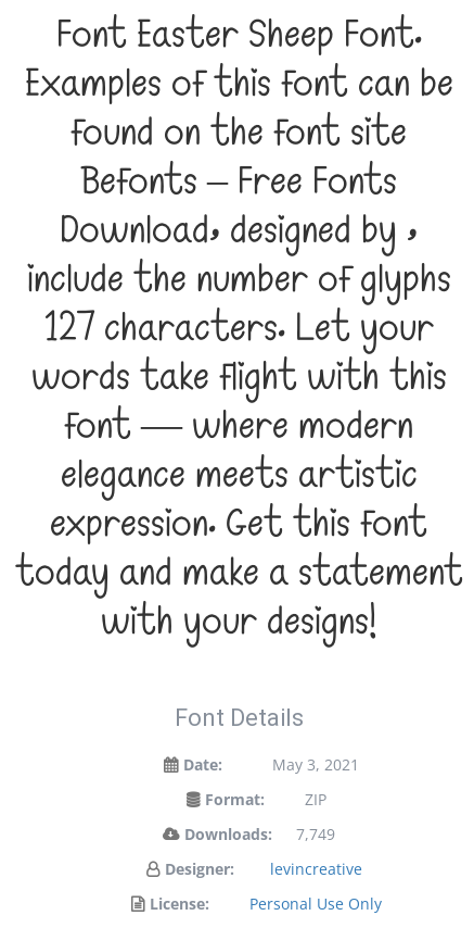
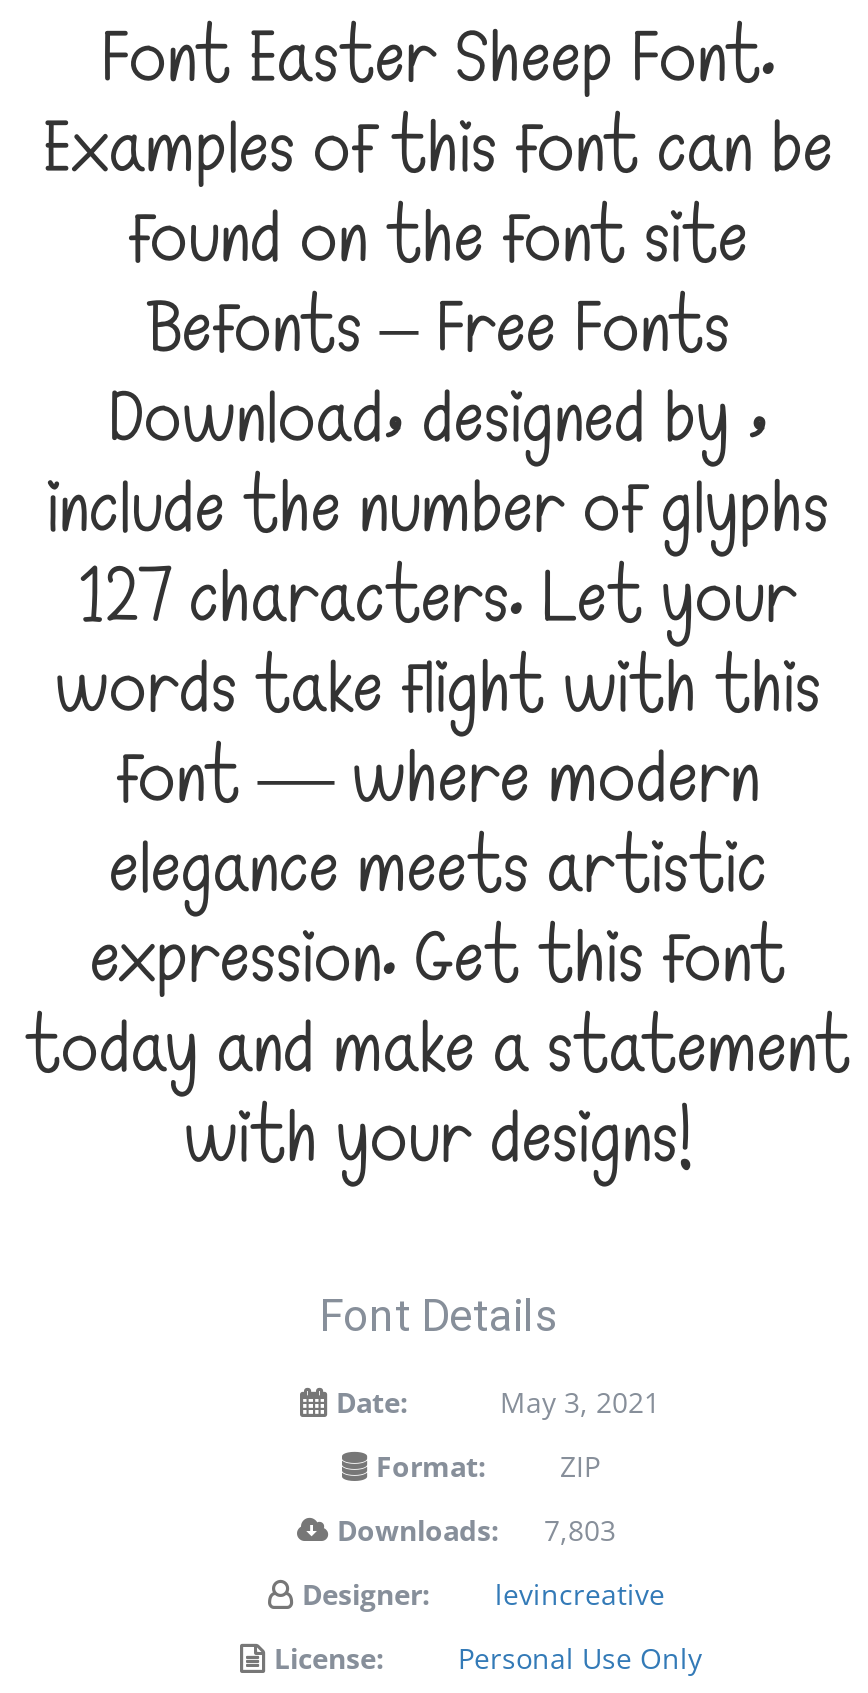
- Downloads: 7,749
+ Downloads: 7,803
